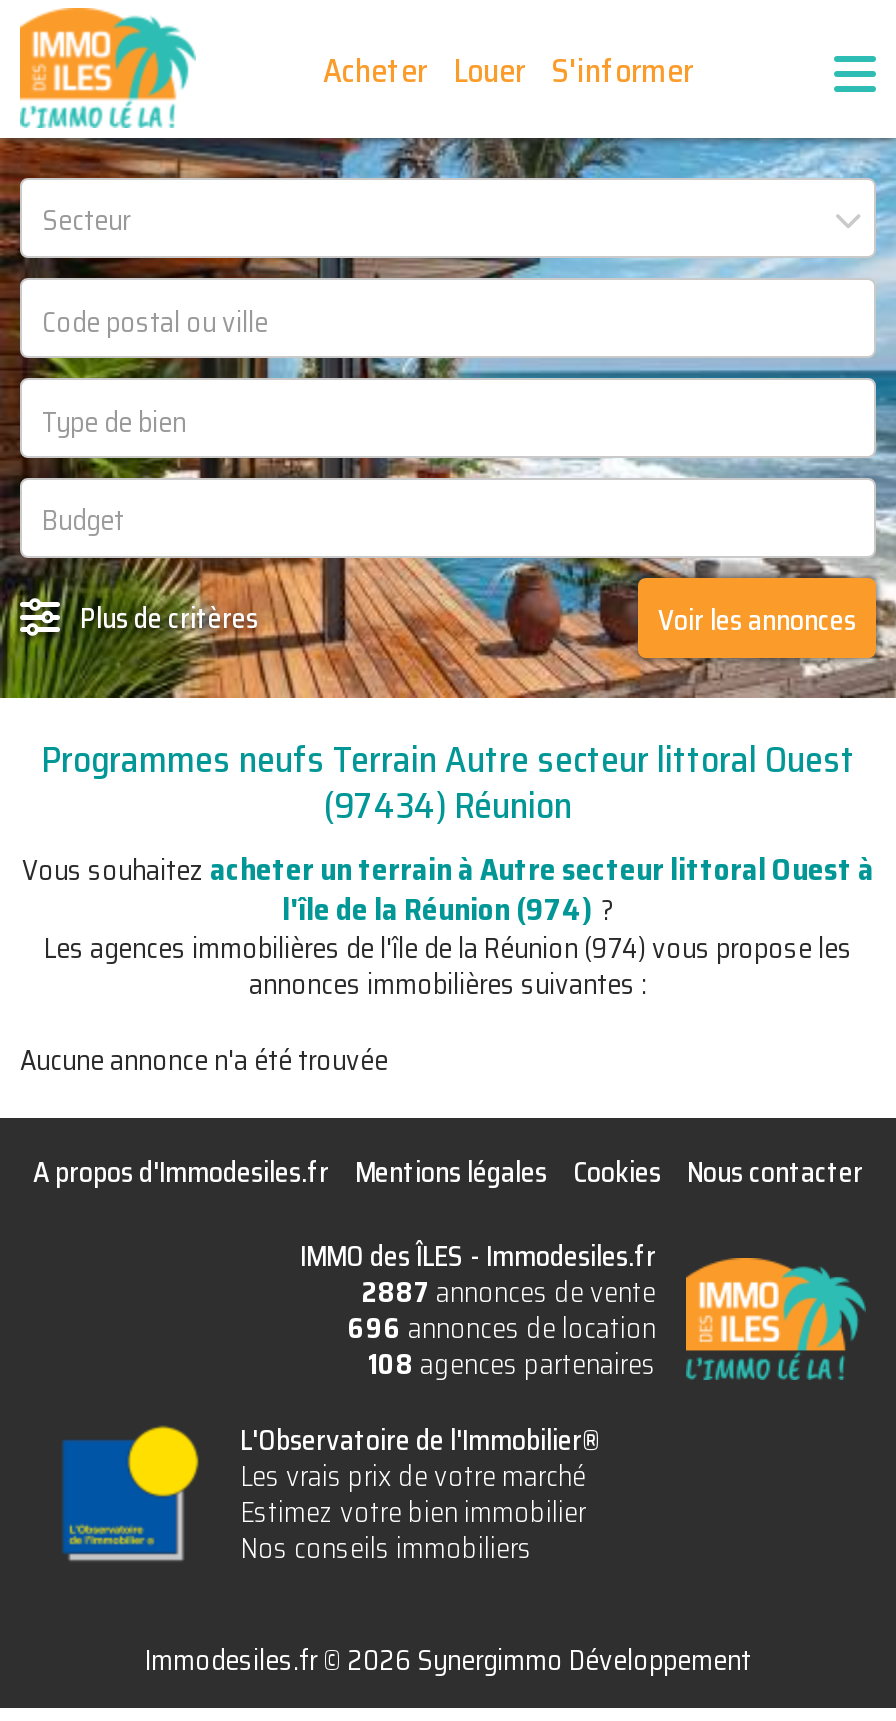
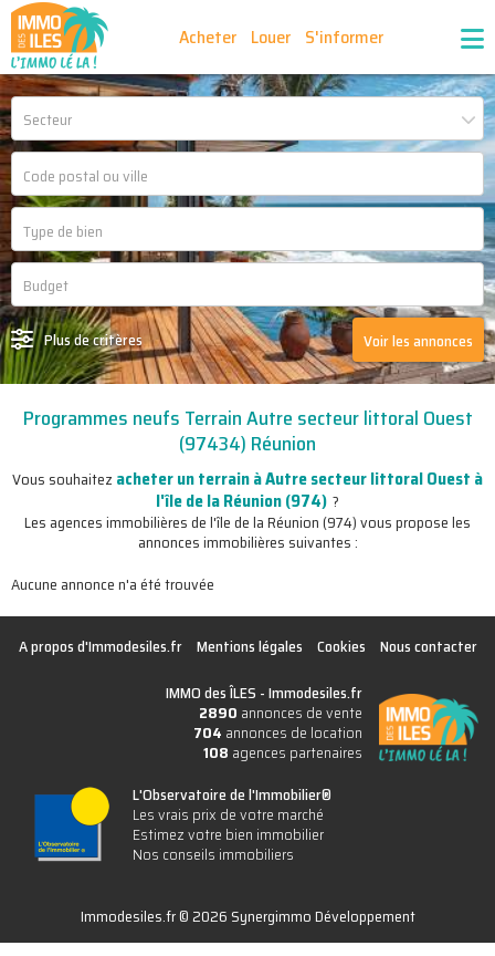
- 2887 annonces de vente
+ 2890 annonces de vente

- 696 annonces de location
+ 704 annonces de location
